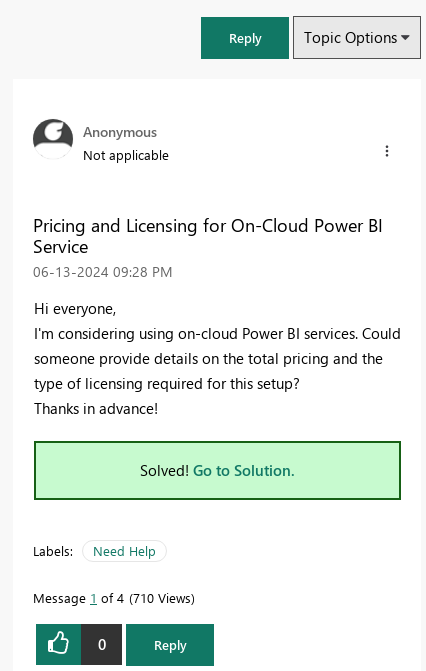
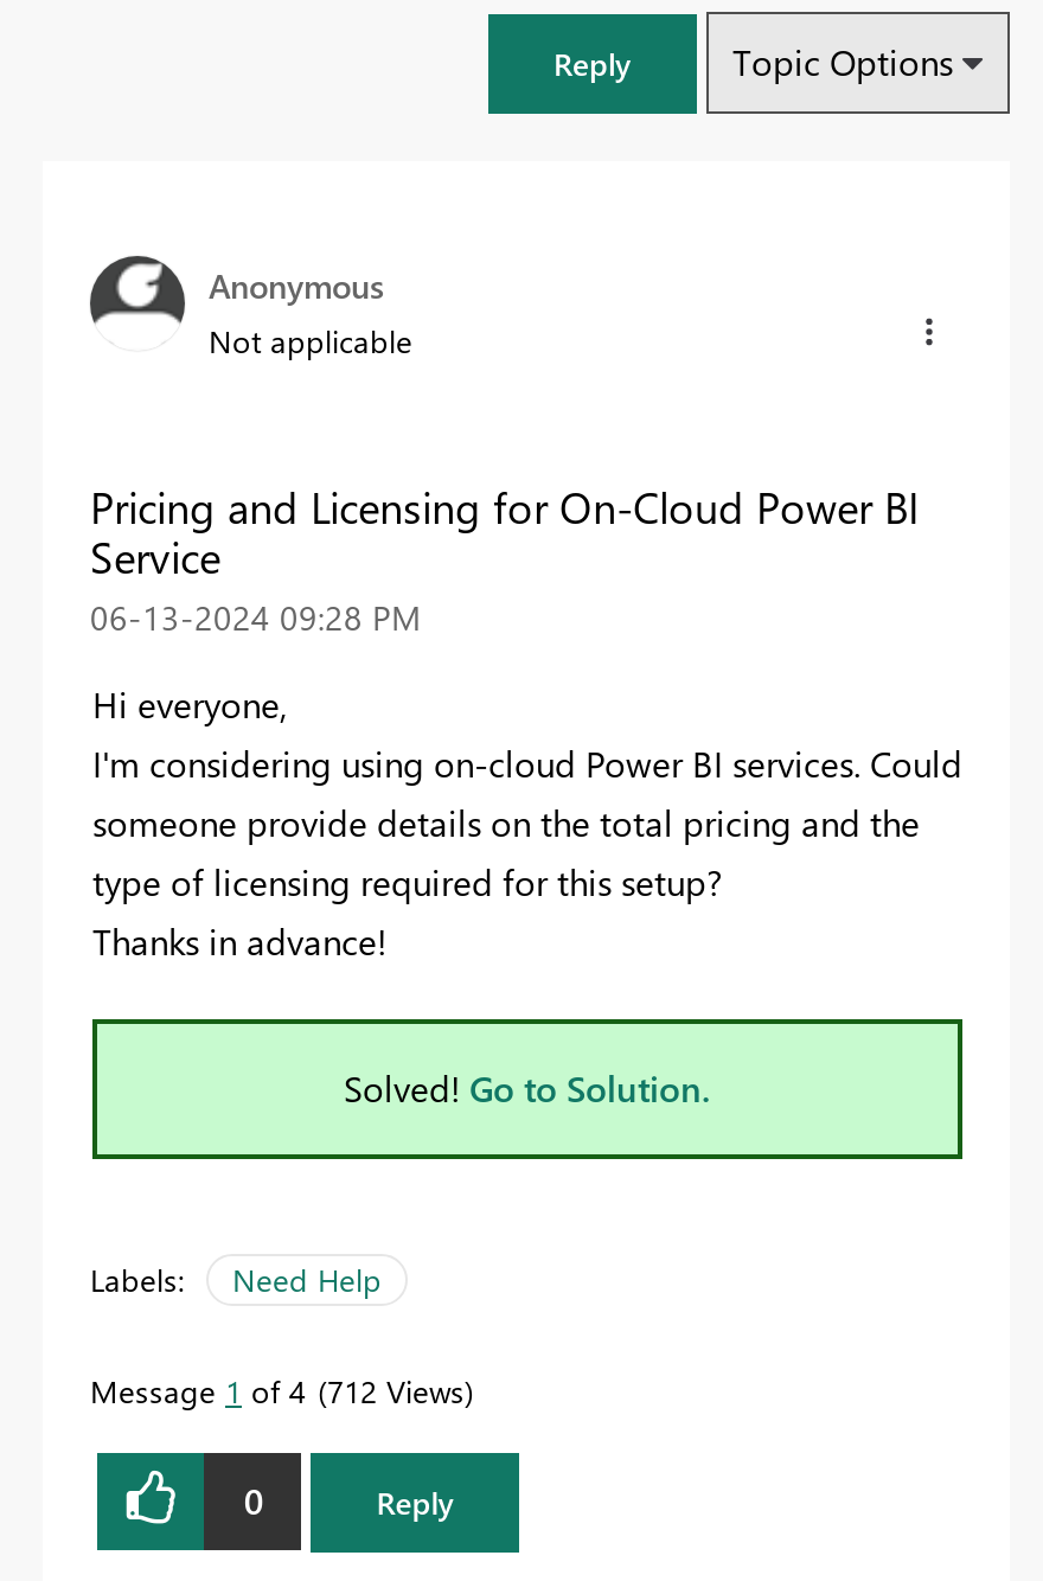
- Message 1 of 4 710 Views
+ Message 1 of 4 712 Views
